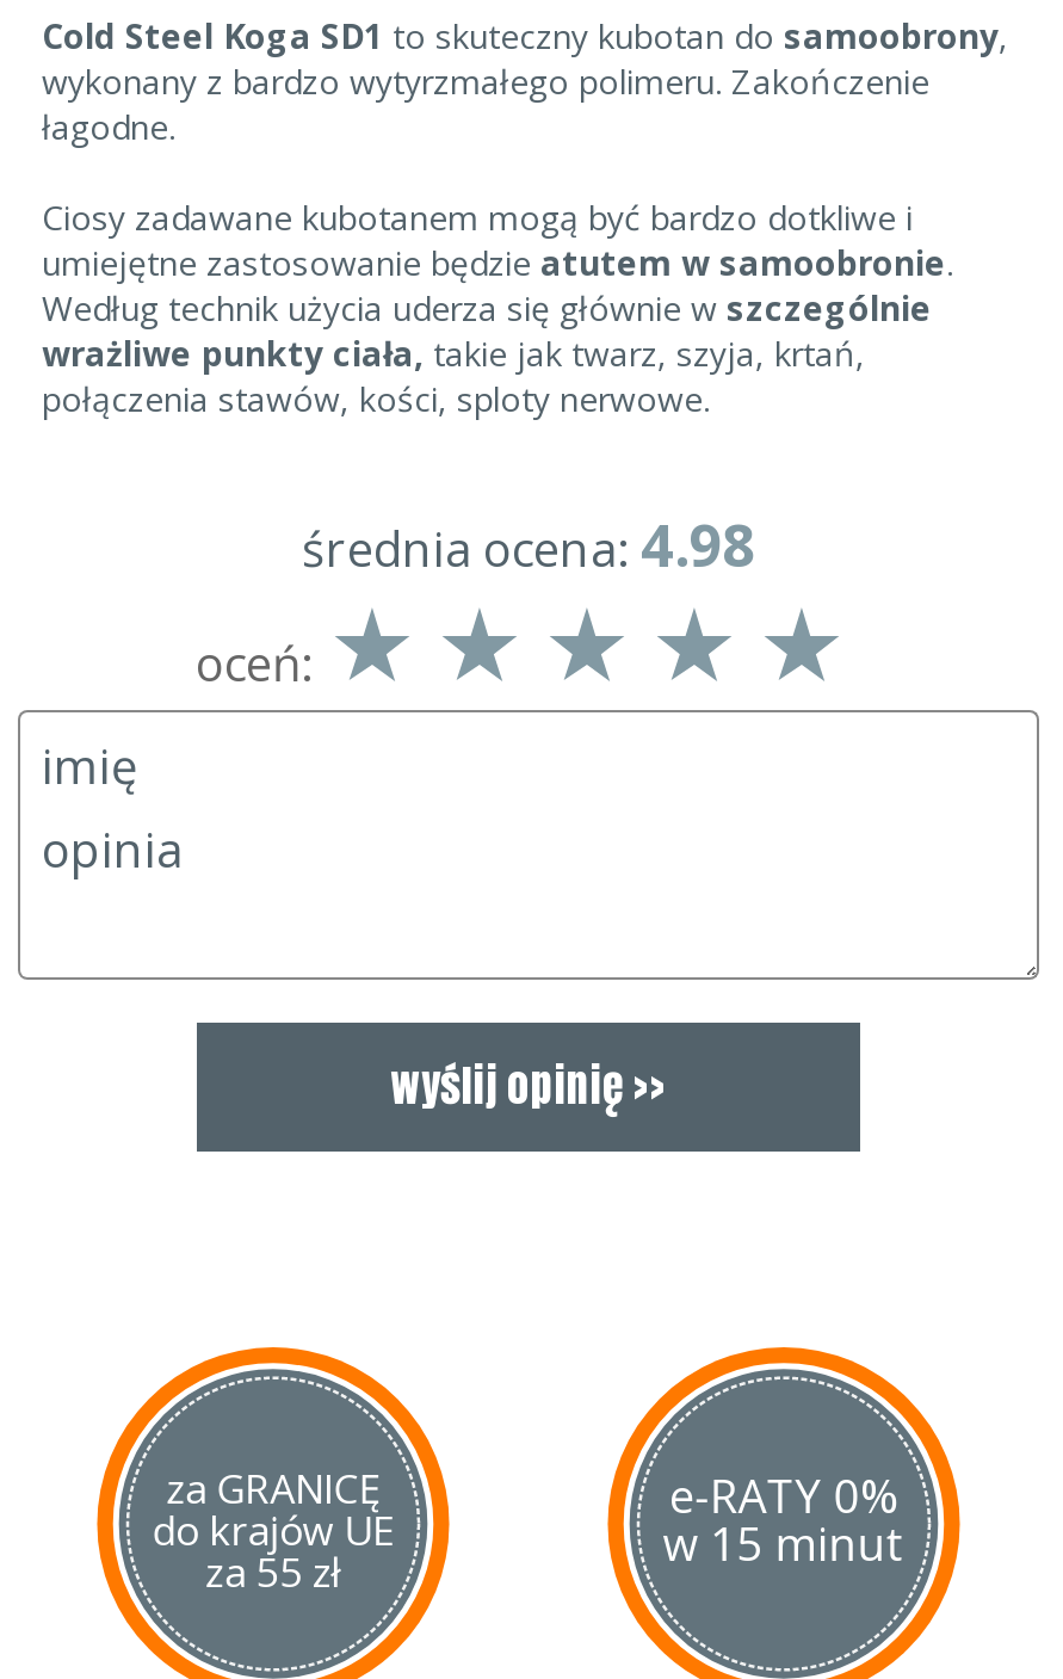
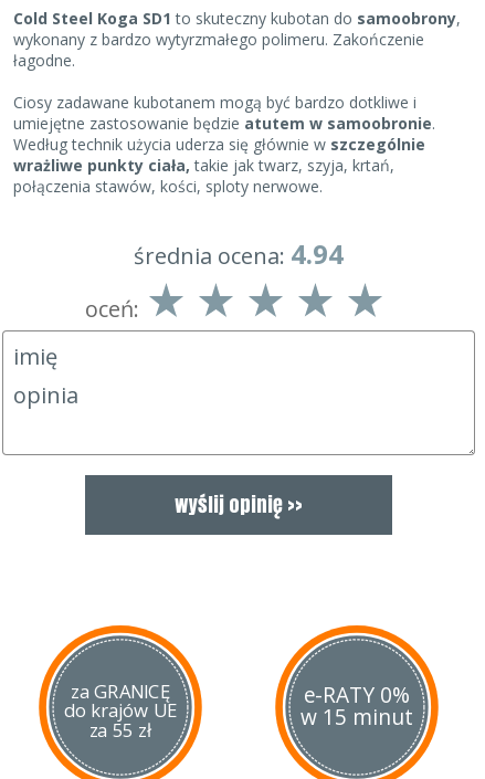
- średnia ocena: 4.98
+ średnia ocena: 4.94
